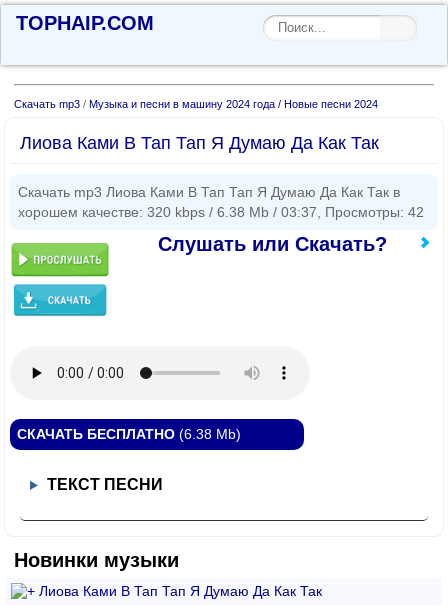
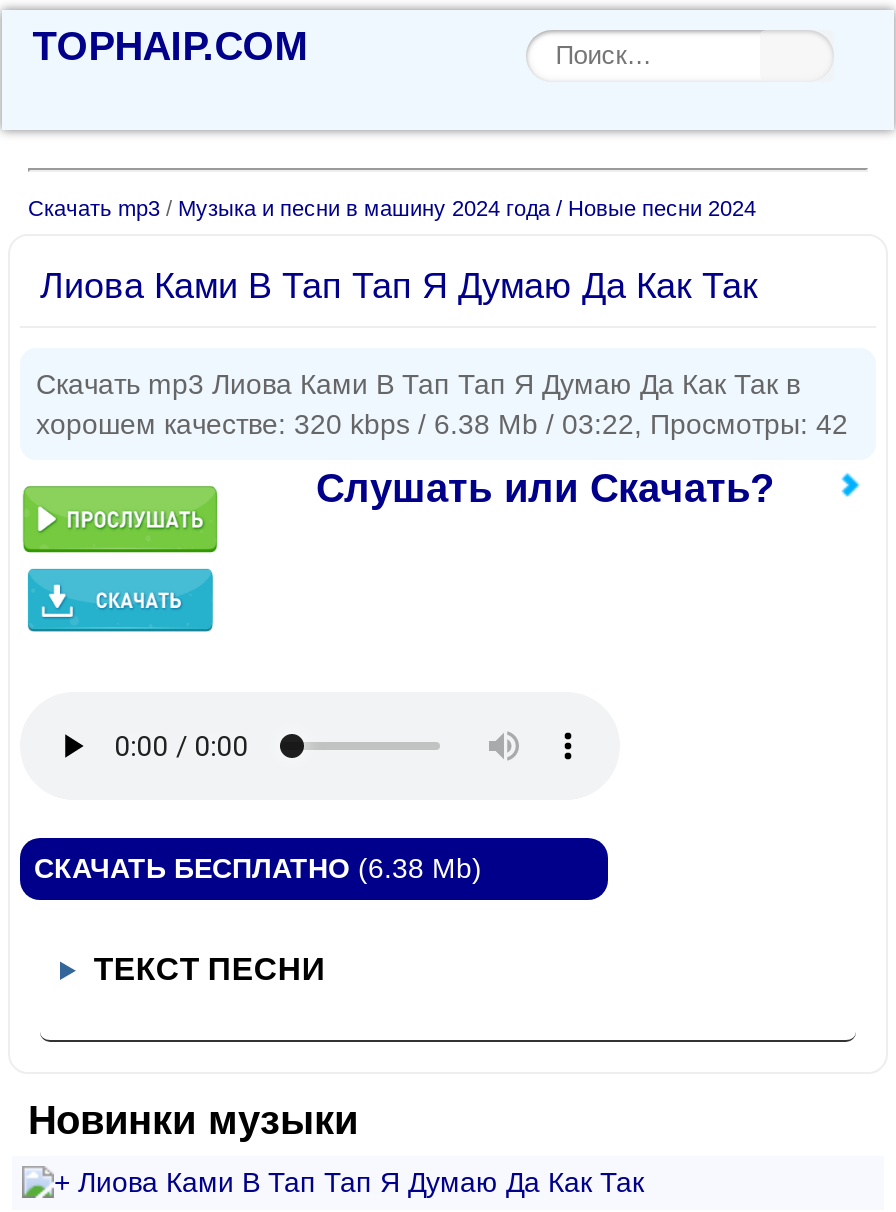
- хорошем качестве: 320 kbps / 6.38 Mb / 03:37, Просмотры: 42
+ хорошем качестве: 320 kbps / 6.38 Mb / 03:22, Просмотры: 42
